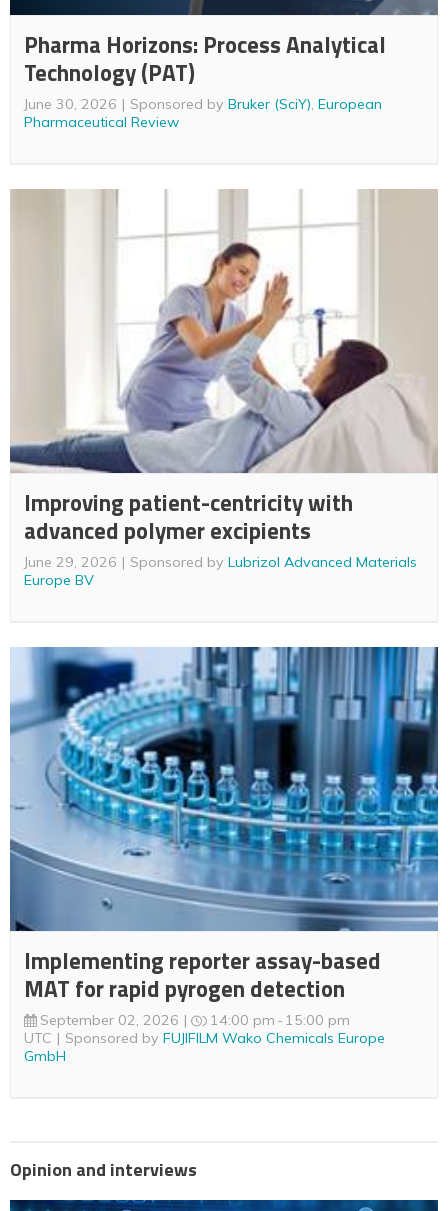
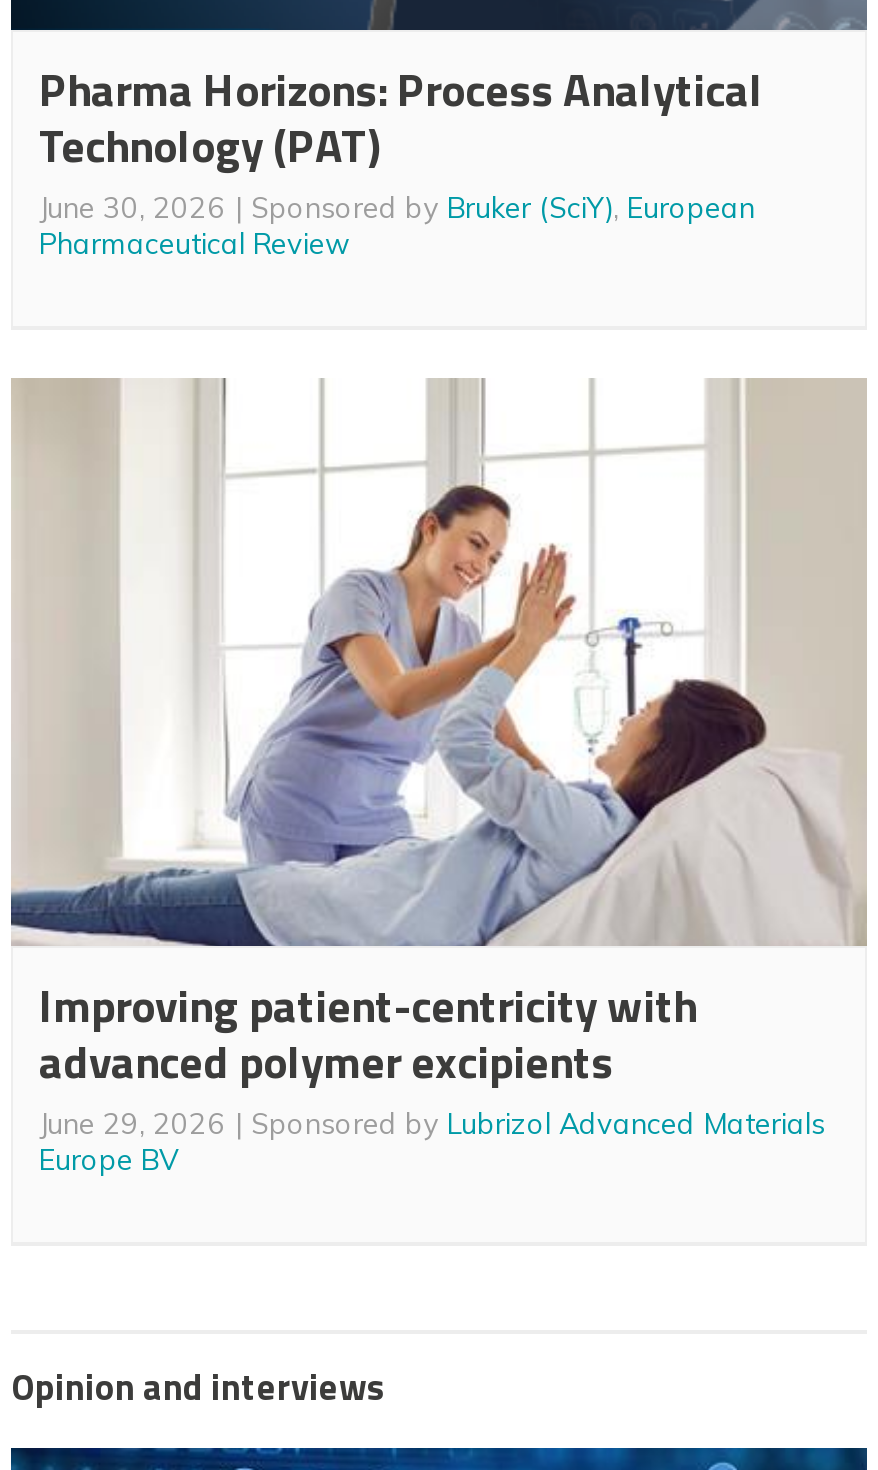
- [image]
- Implementing reporter assay-based
- MAT for rapid pyrogen detection
- September 02, 2026
- 14:00 pm 15:00 pm
- UTC
- Sponsored by FUJIFILM Wako Chemicals Europe
- GmbH
